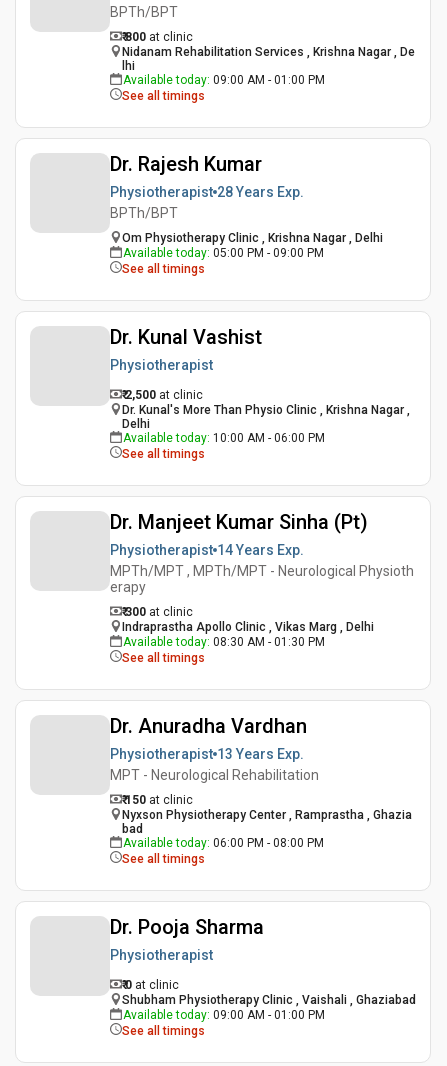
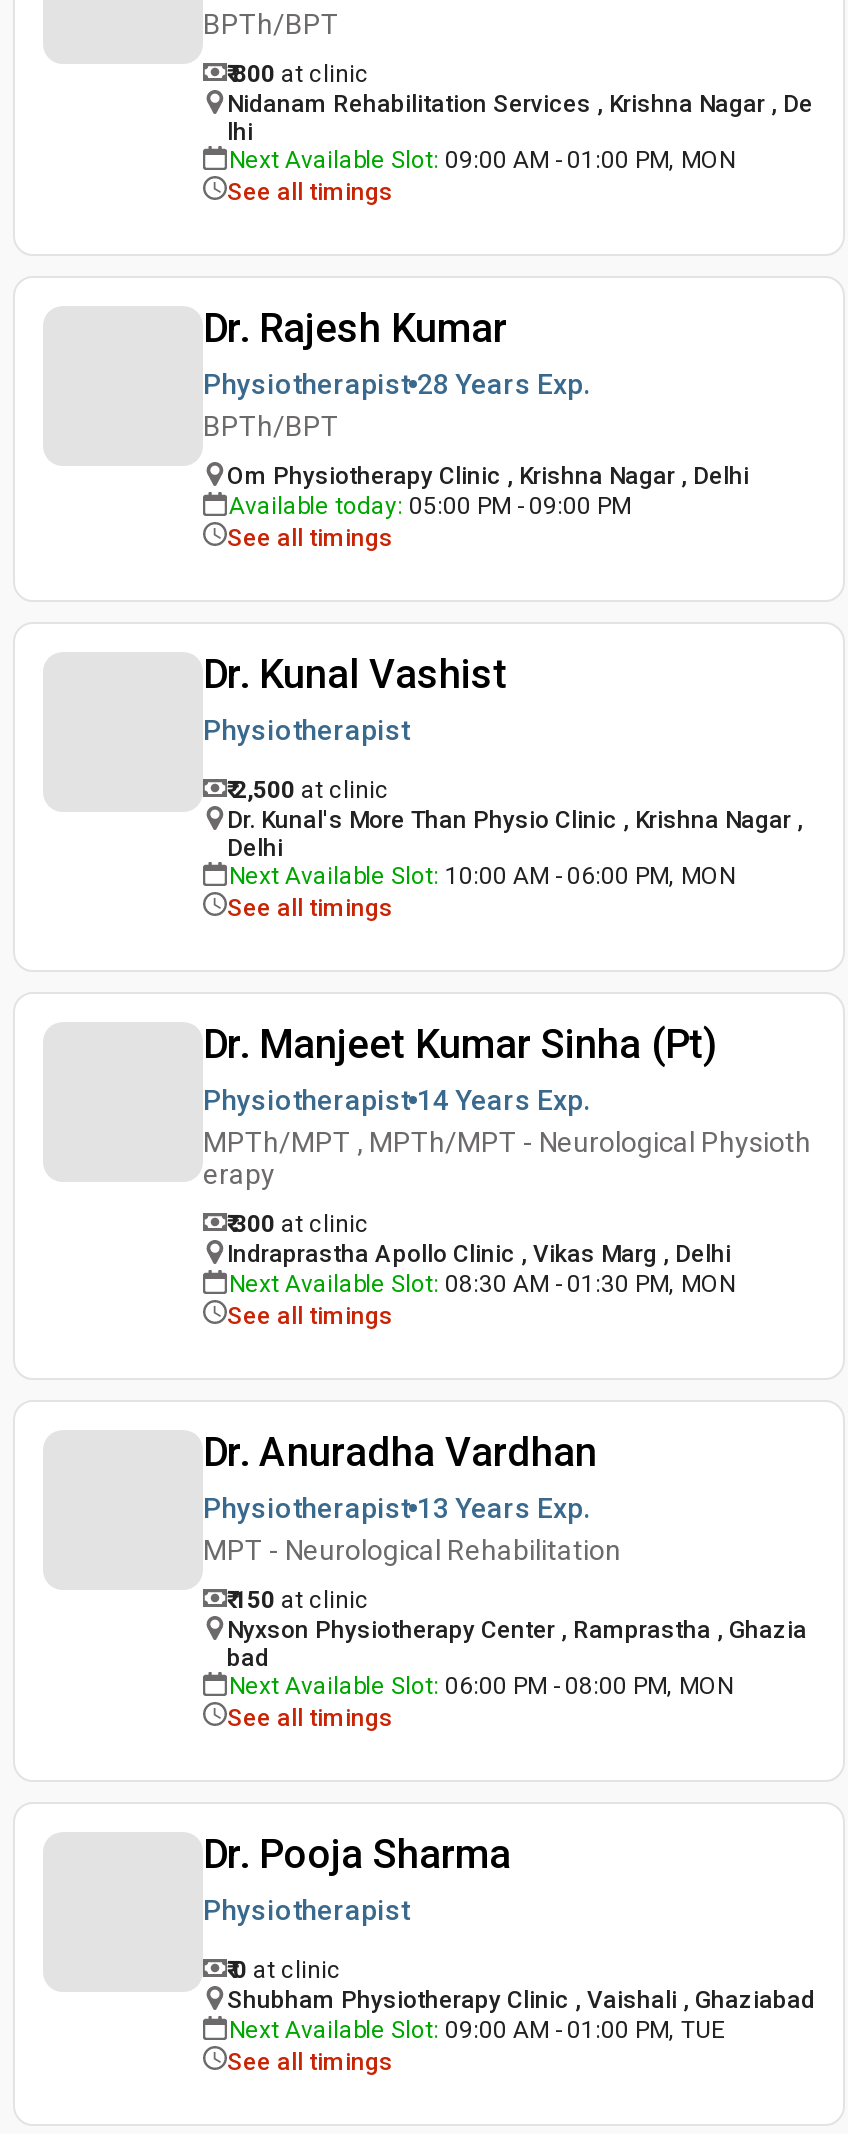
- Available today: 09:00 AM - 01:00 PM
+ Next Available Slot: 09:00 AM - 01:00 PM, MON

- Available today: 10:00 AM - 06:00 PM
+ Next Available Slot: 10:00 AM - 06:00 PM, MON

- Available today: 08:30 AM - 01:30 PM
+ Next Available Slot: 08:30 AM - 01:30 PM, MON

- Available today: 06:00 PM - 08:00 PM
+ Next Available Slot: 06:00 PM - 08:00 PM, MON

- Available today: 09:00 AM - 01:00 PM
+ Next Available Slot: 09:00 AM - 01:00 PM, TUE
